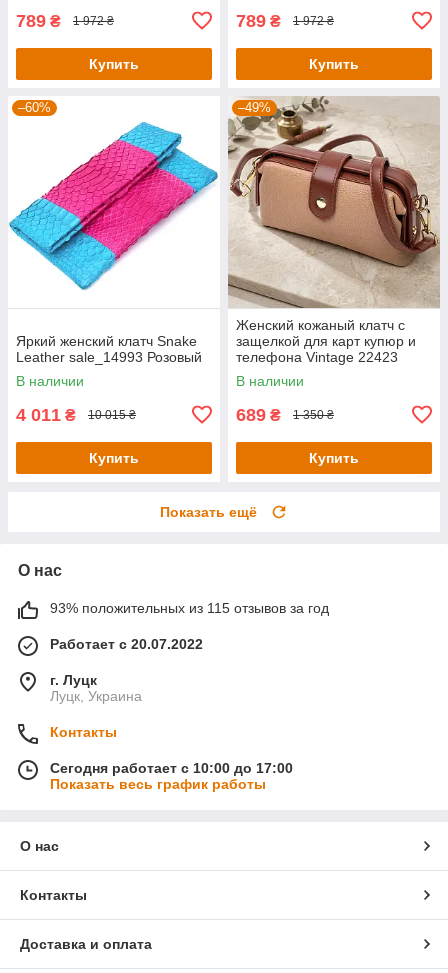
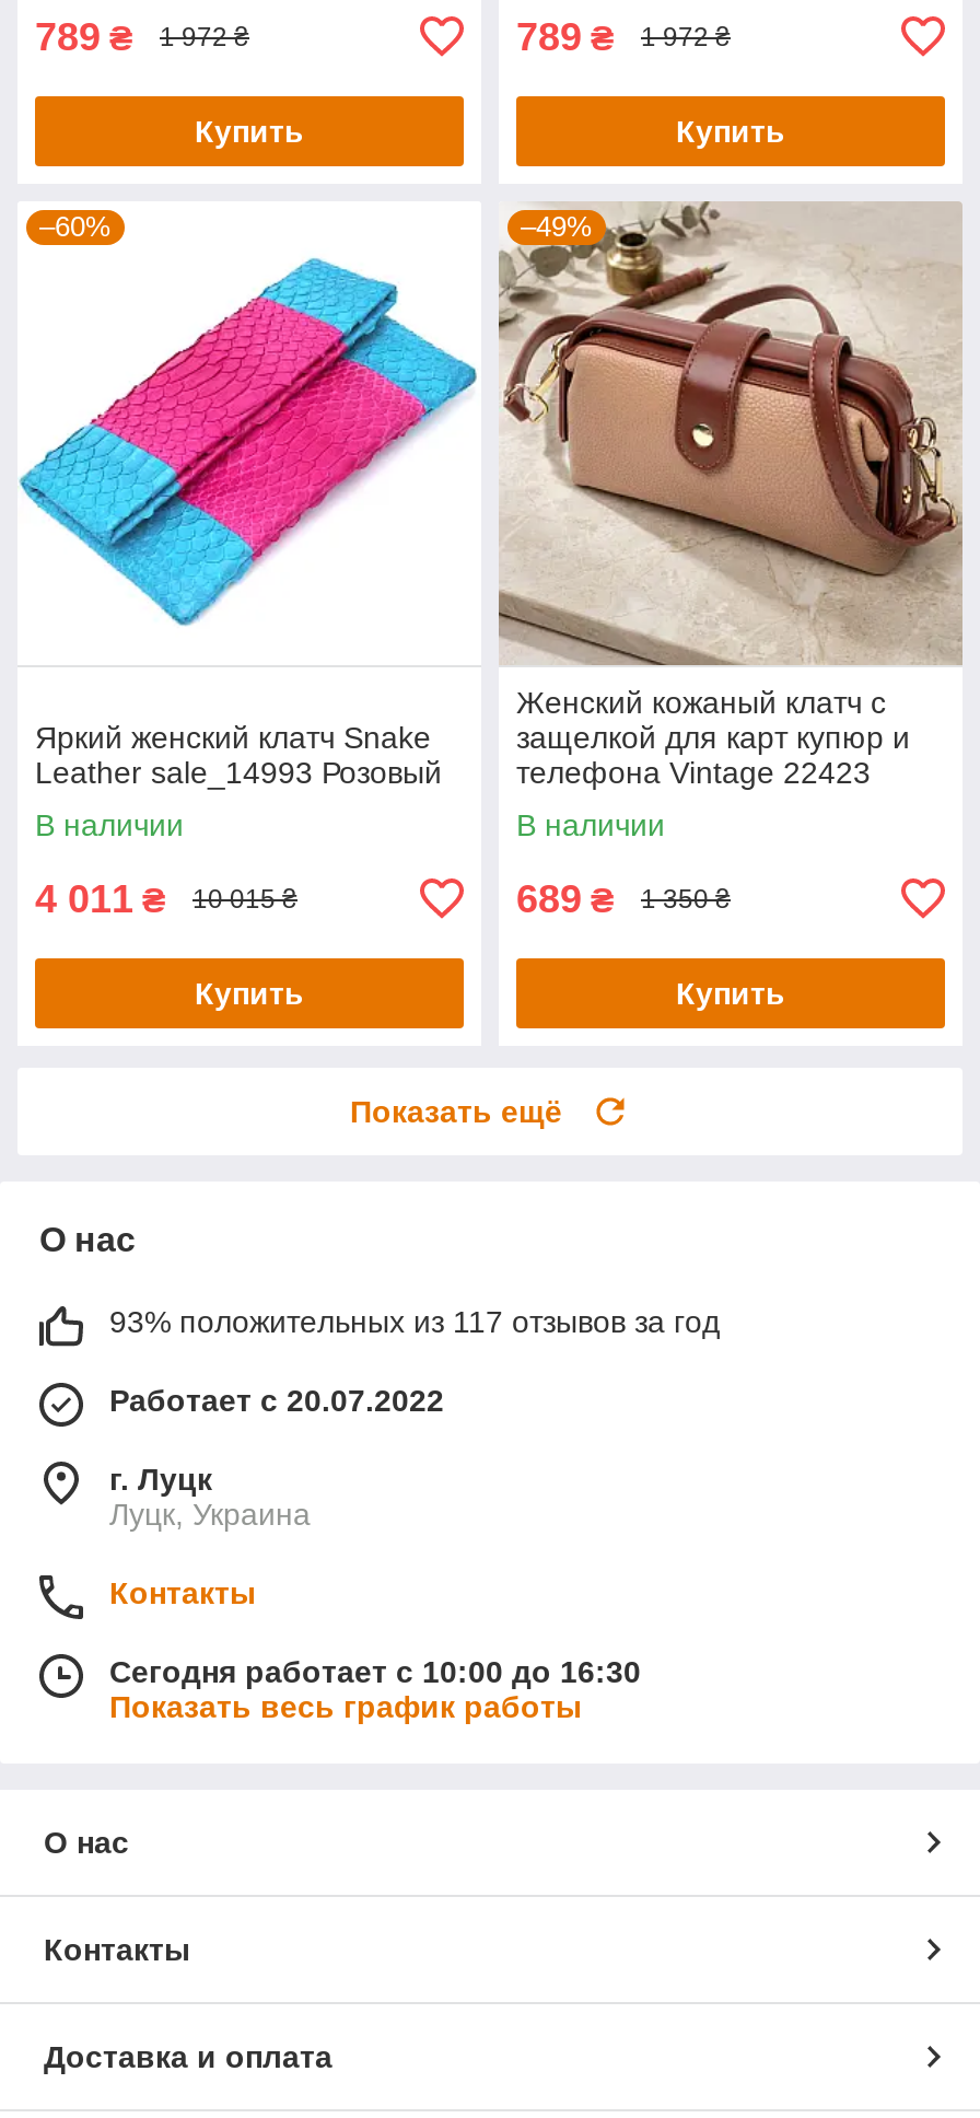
- 93% положительных из 115 отзывов за год
+ 93% положительных из 117 отзывов за год

- Сегодня работает с 10:00 до 17:00
+ Сегодня работает с 10:00 до 16:30
